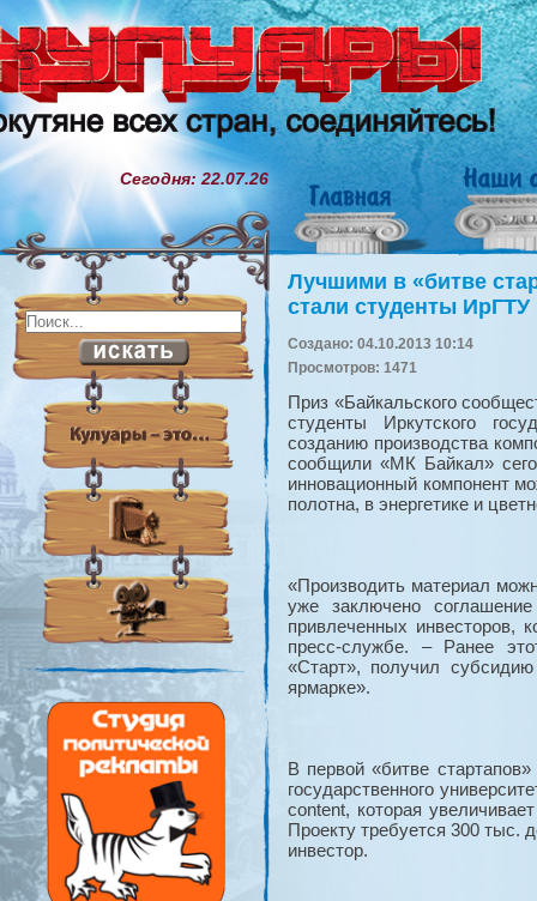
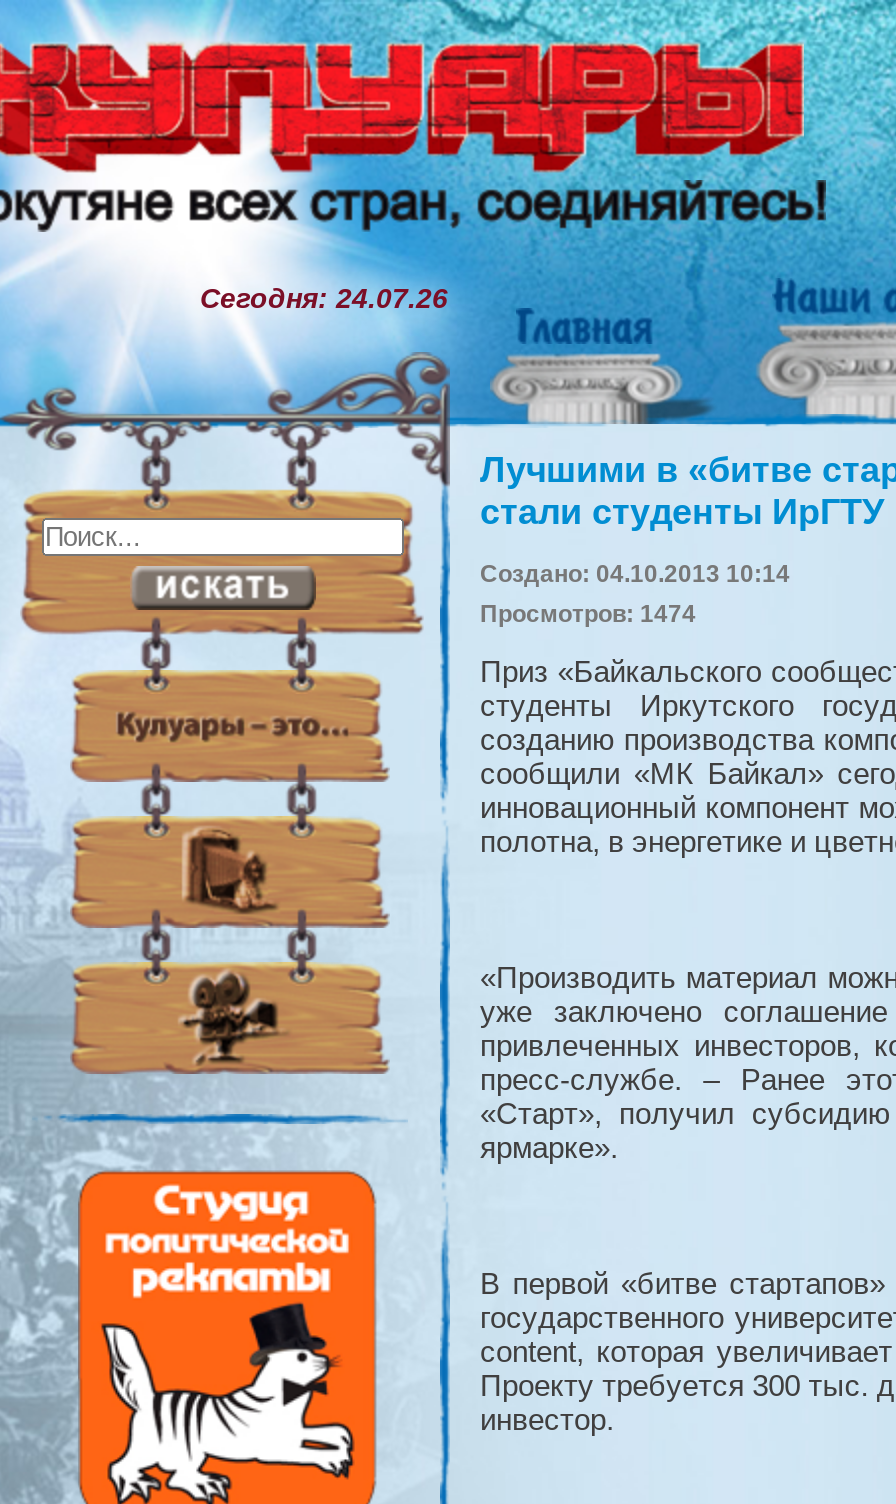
- Сегодня: 22.07.26
+ Сегодня: 24.07.26

- Просмотров: 1471
+ Просмотров: 1474
